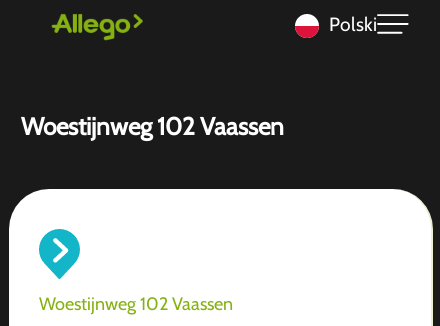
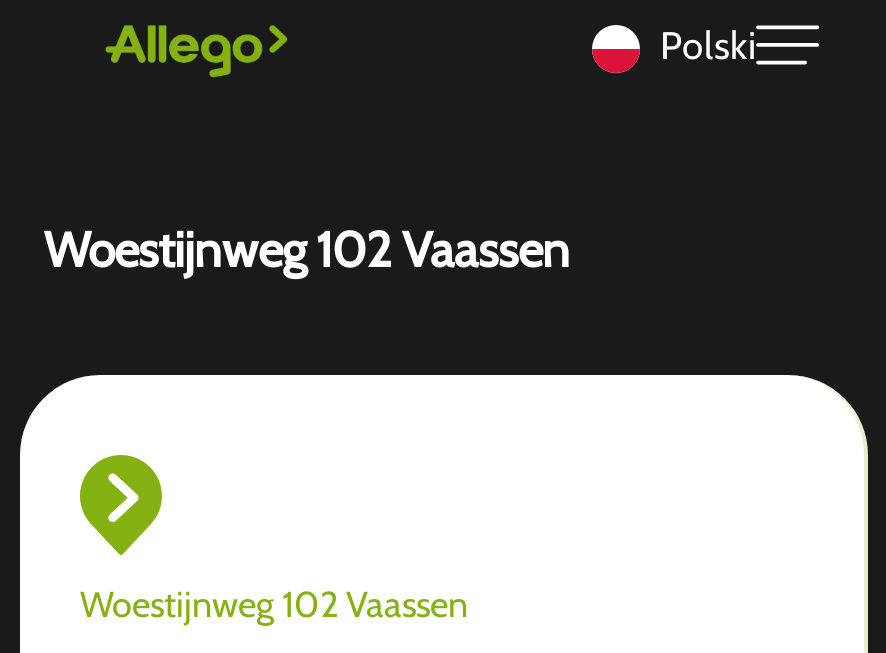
- [image]
+ [image]
